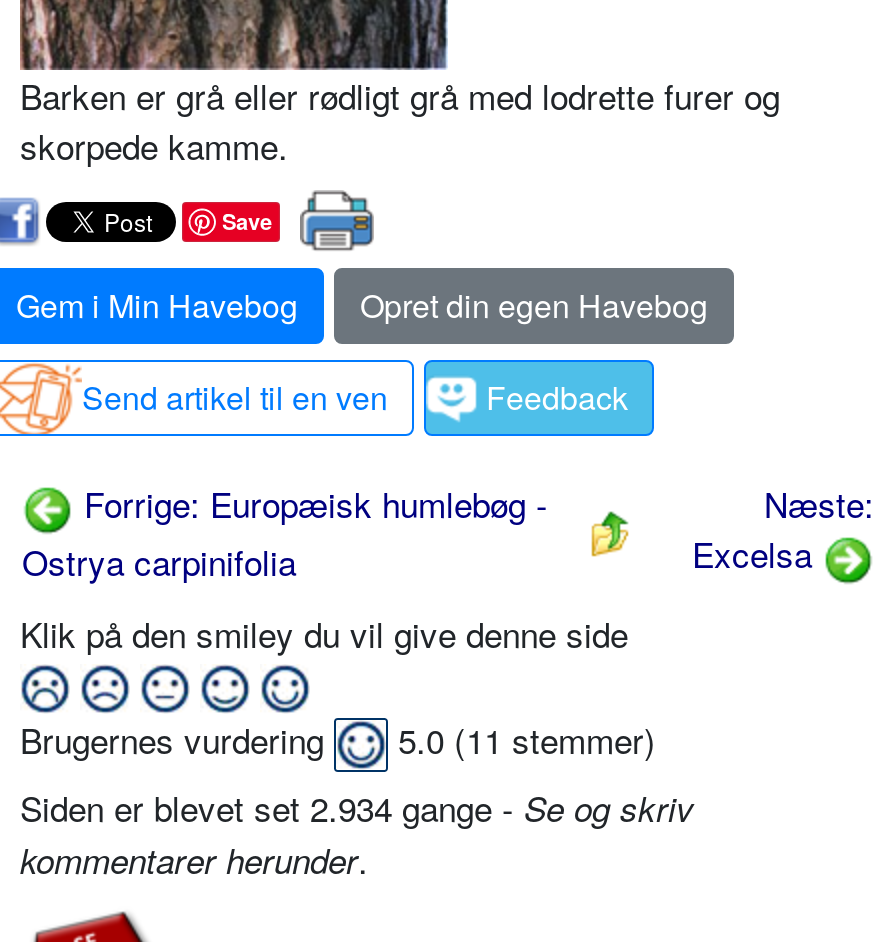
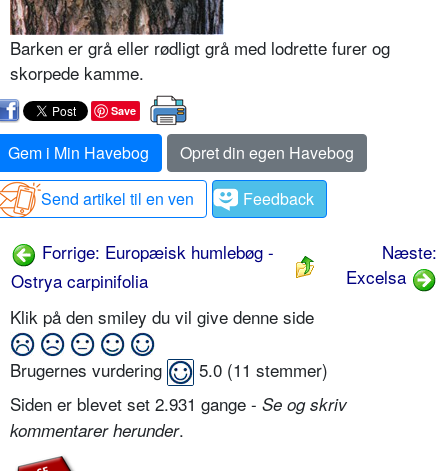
- Siden er blevet set 2.934 gange - Se og skriv
+ Siden er blevet set 2.931 gange - Se og skriv
